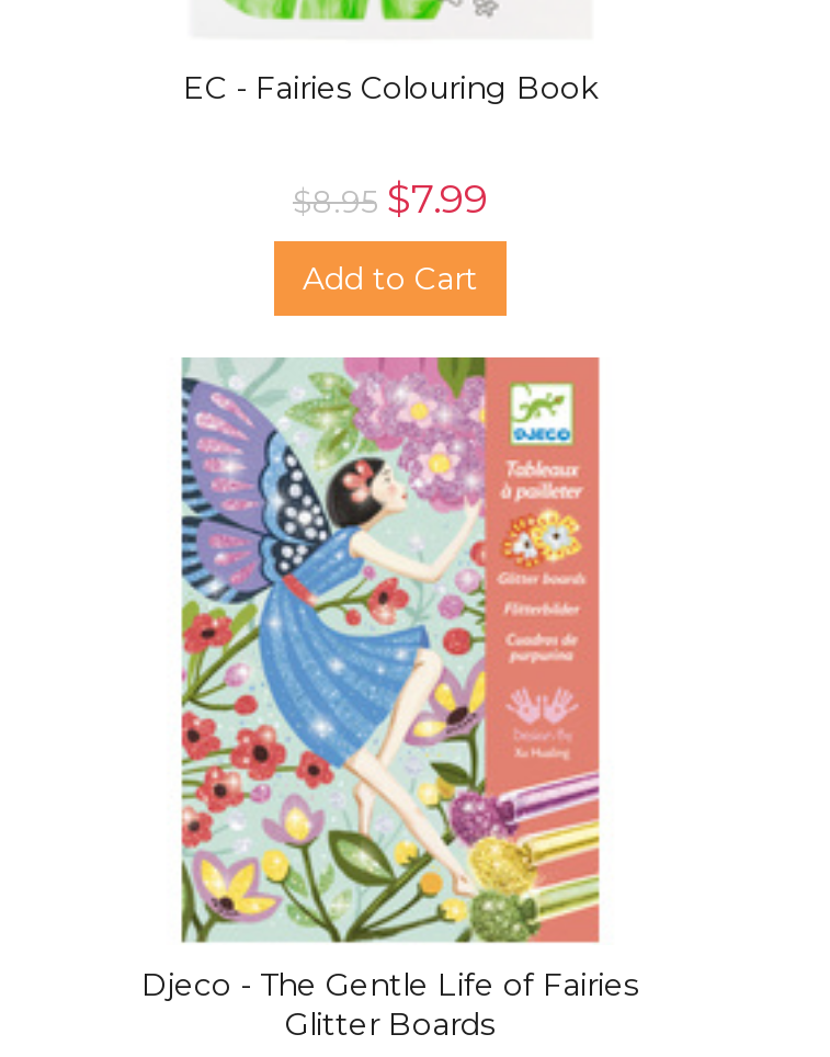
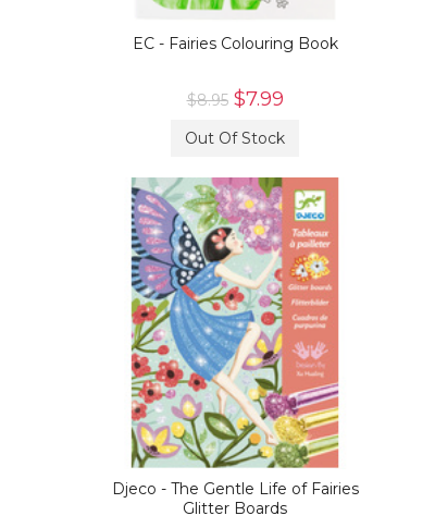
- Add to Cart
+ Out Of Stock
